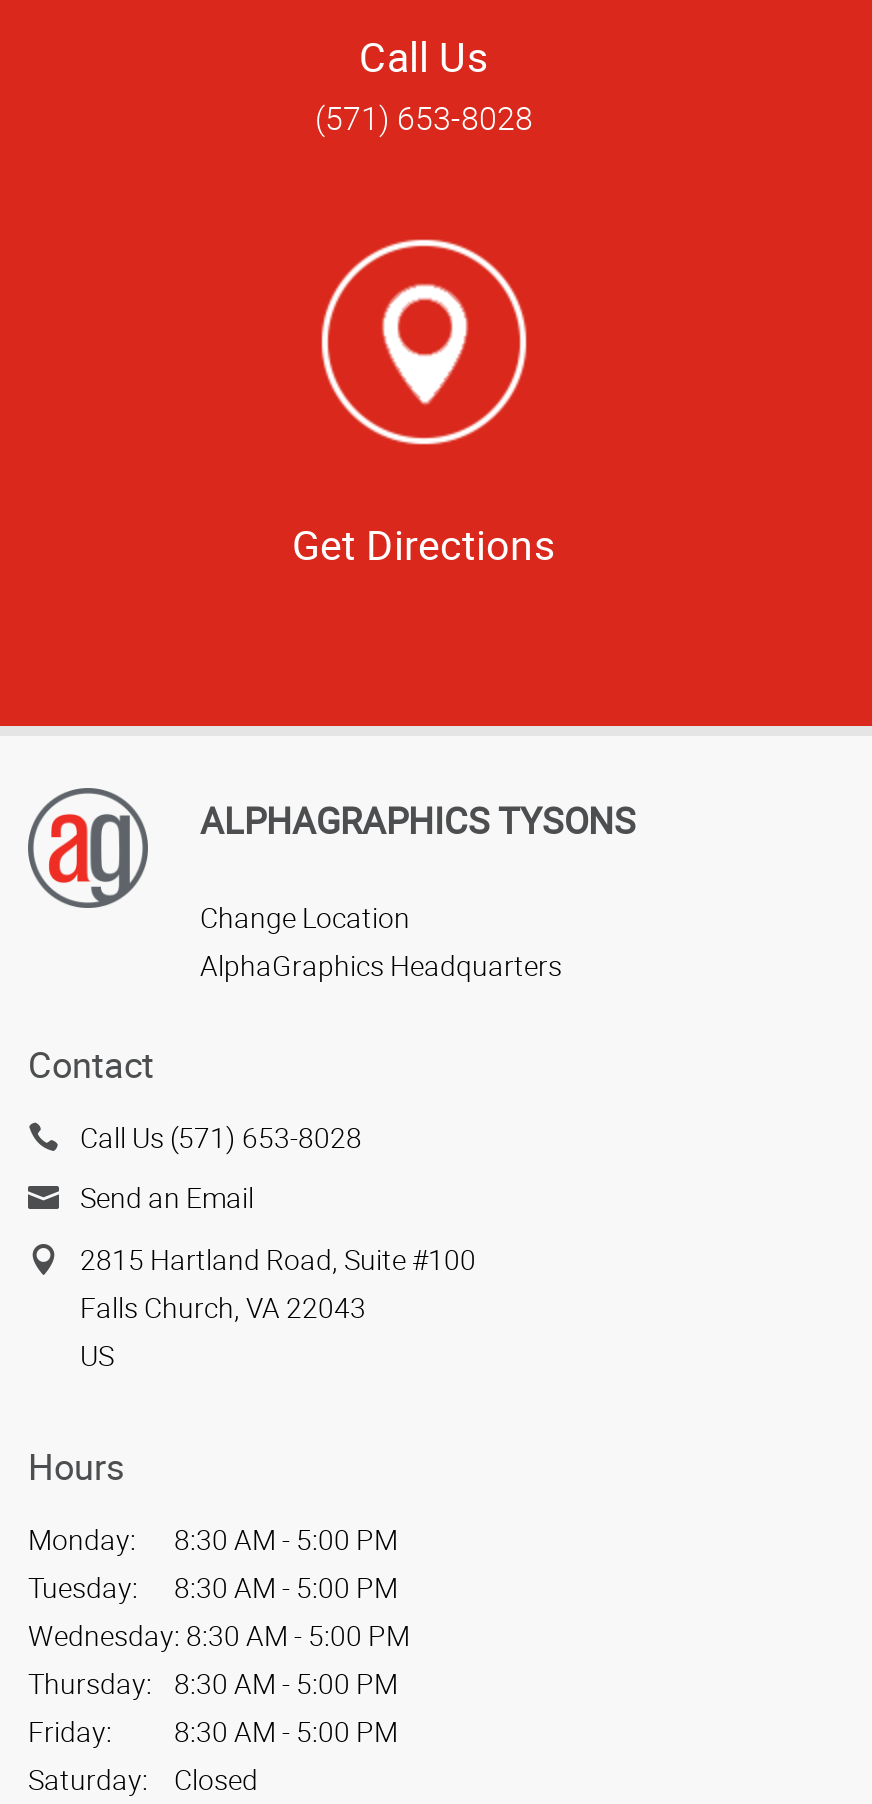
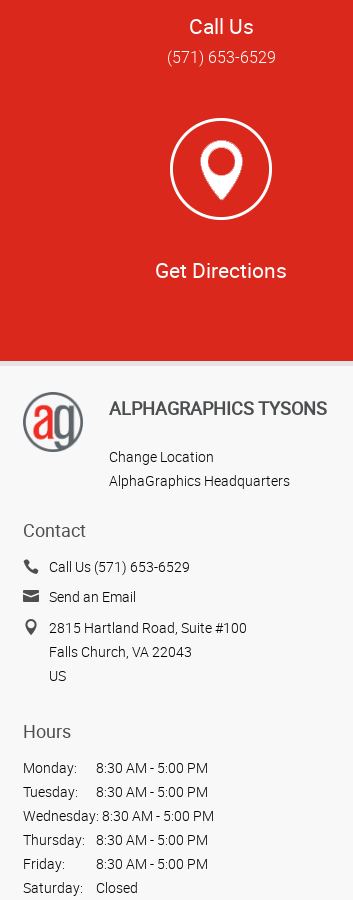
- (571) 653-8028
+ (571) 653-6529

- Call Us (571) 653-8028
+ Call Us (571) 653-6529
